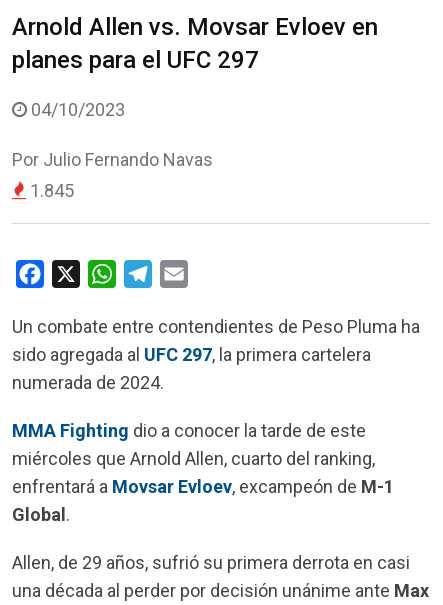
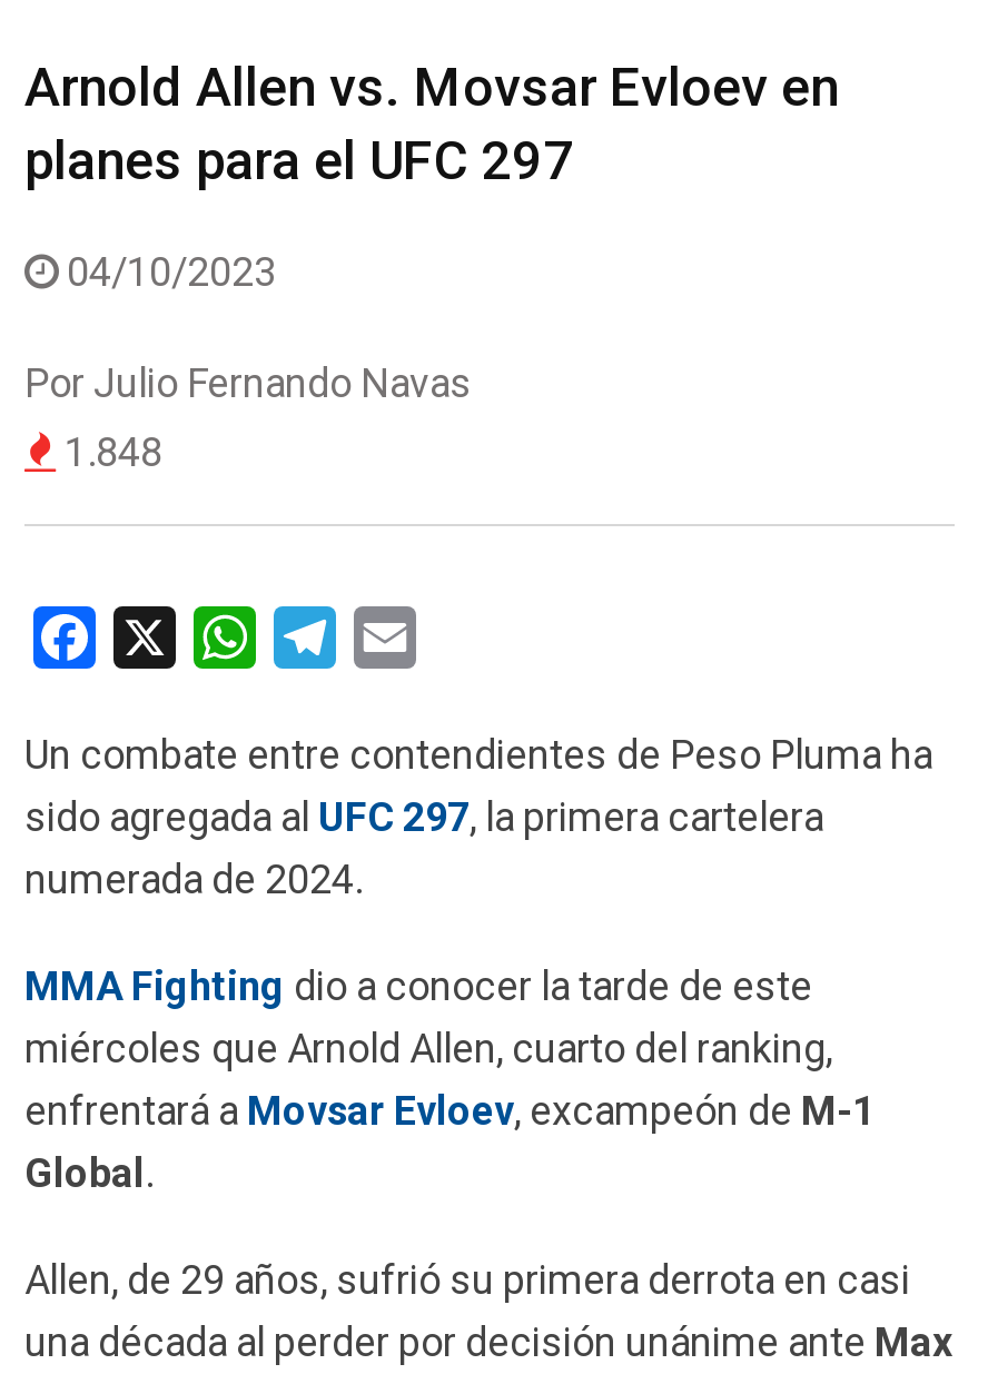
- 1.845
+ 1.848
